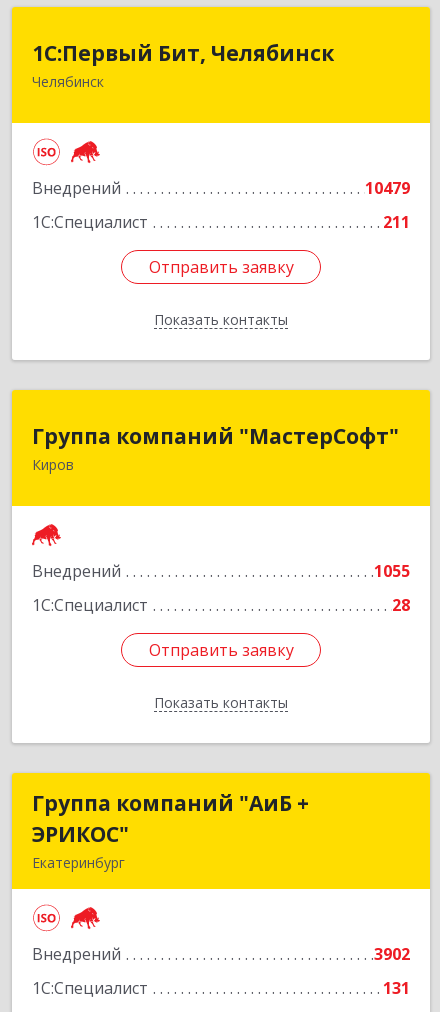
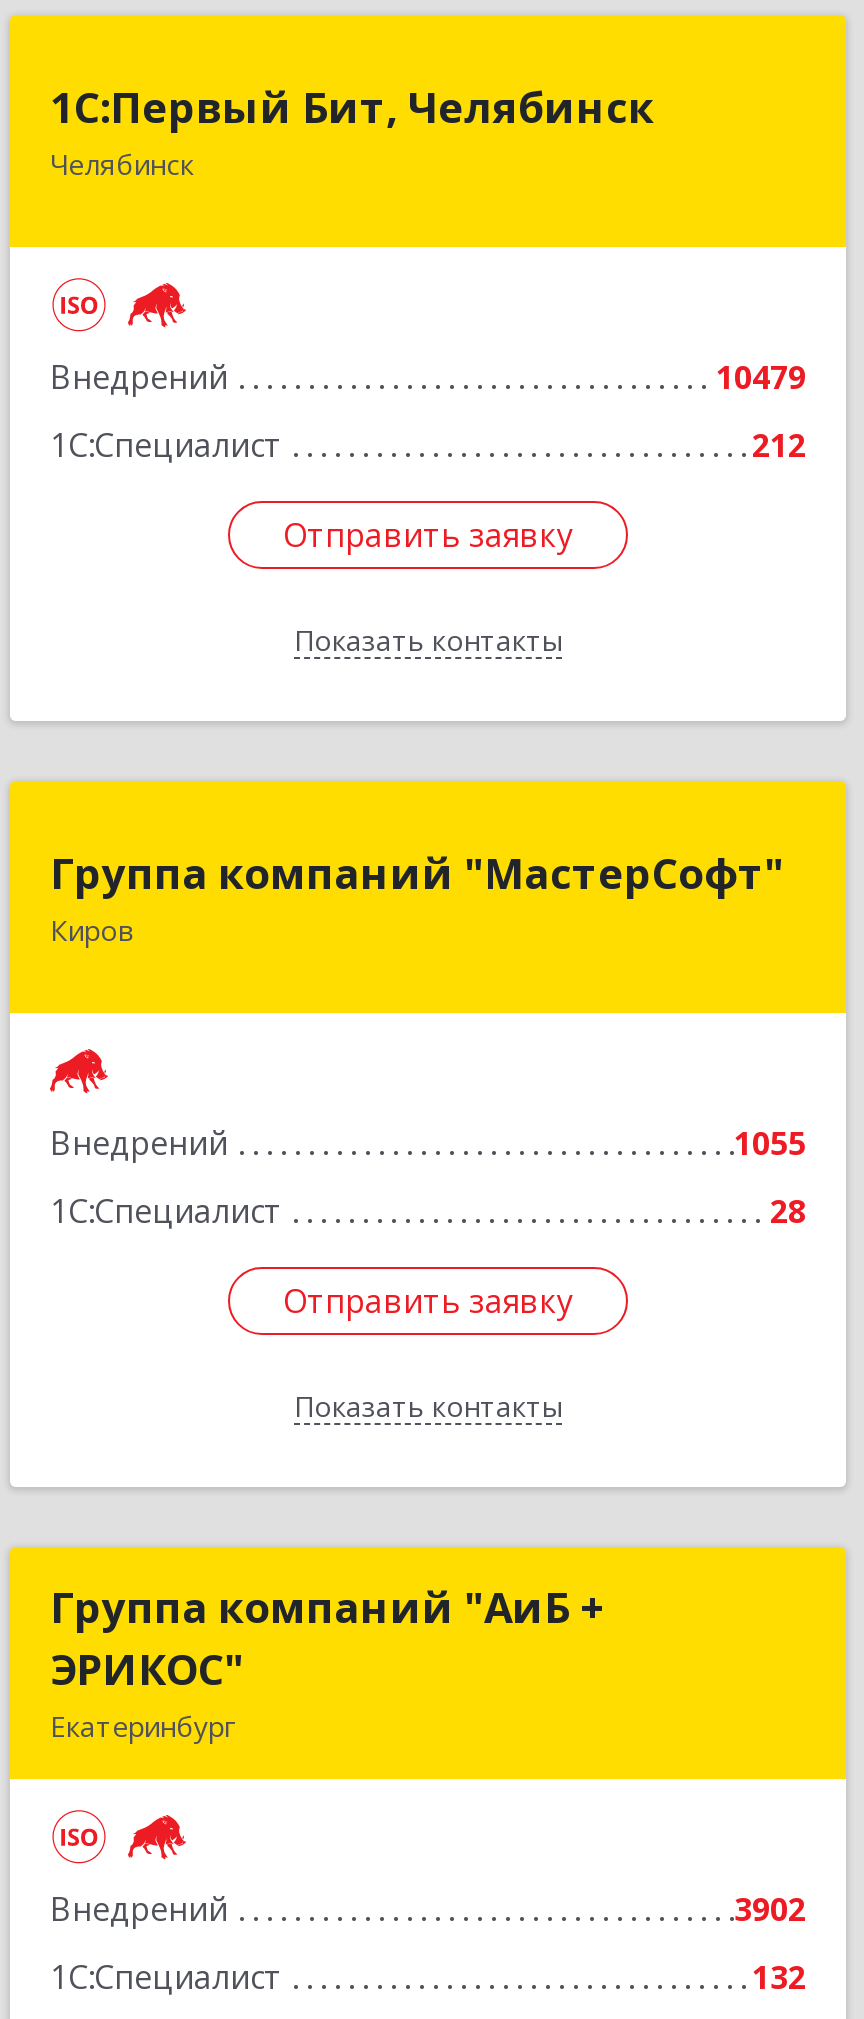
- 211
+ 212

- 131
+ 132
